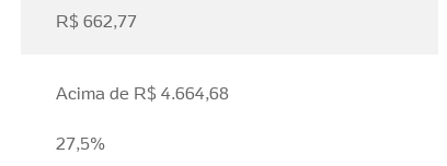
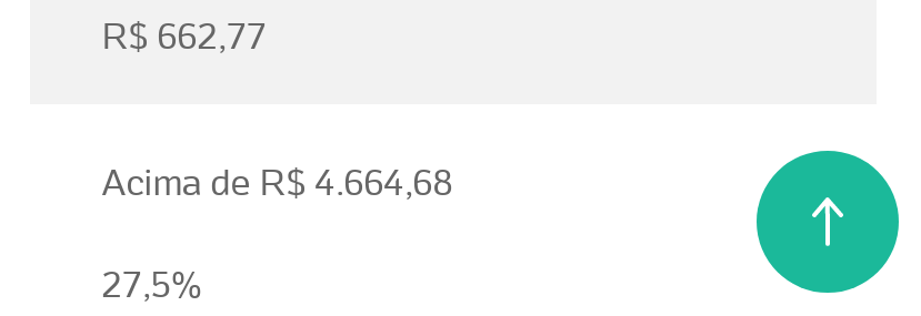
+ [image]
